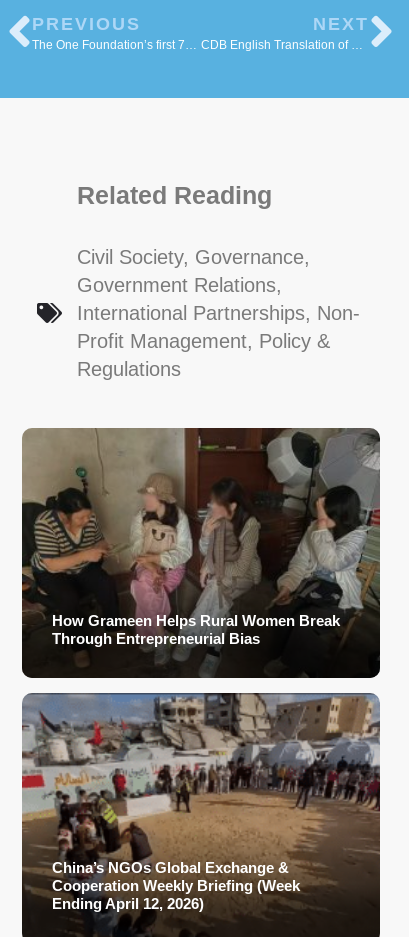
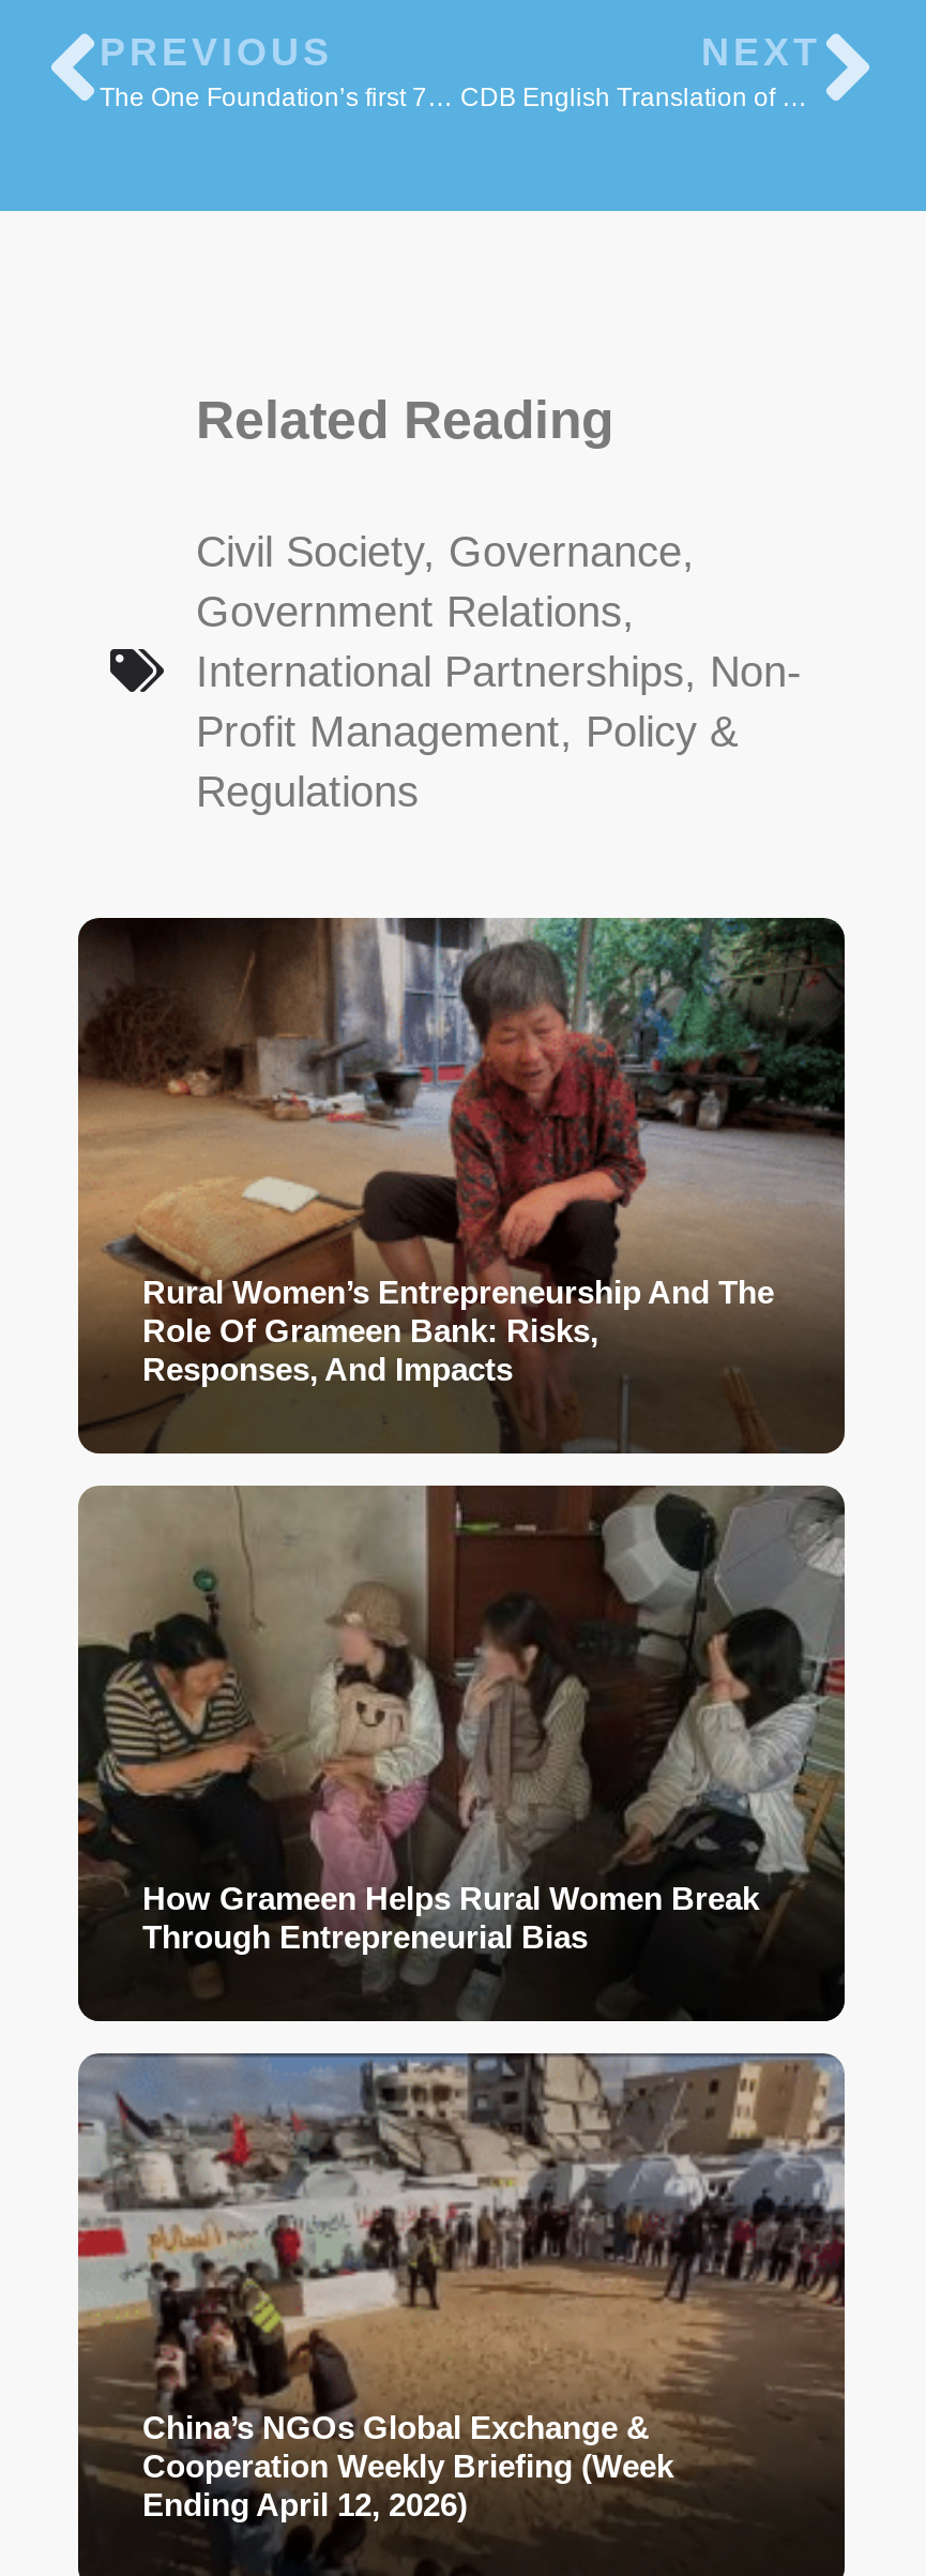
+ [image]
+ Rural Women’s Entrepreneurship And The
+ Role Of Grameen Bank: Risks,
+ Responses, And Impacts
